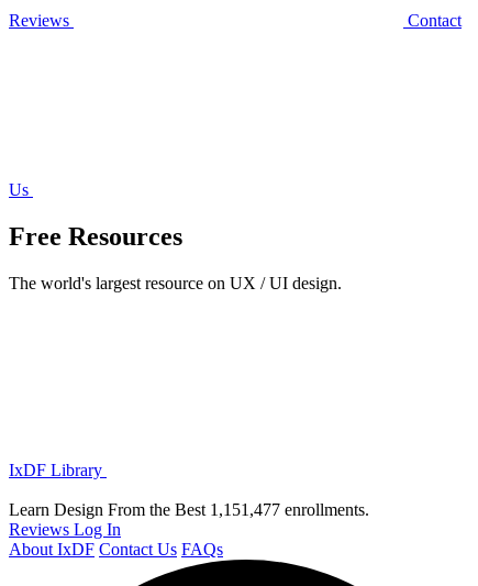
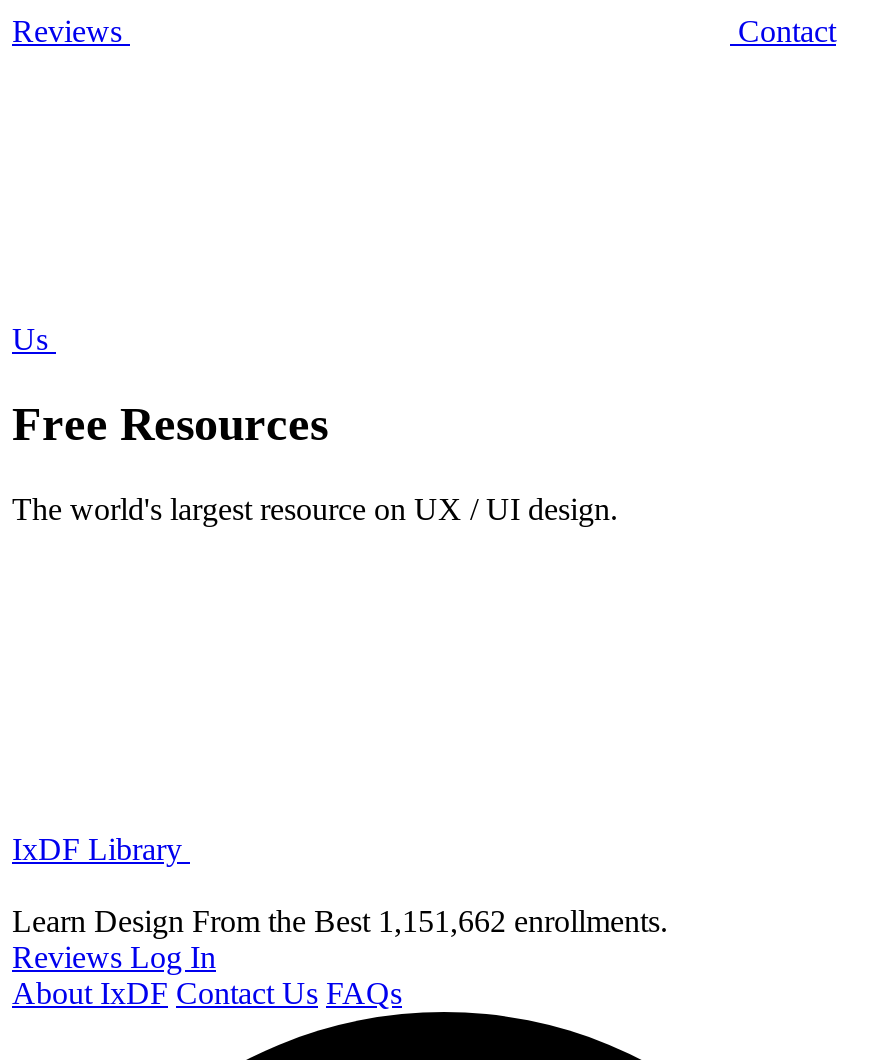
- Learn Design From the Best 1,151,477 enrollments.
+ Learn Design From the Best 1,151,662 enrollments.
